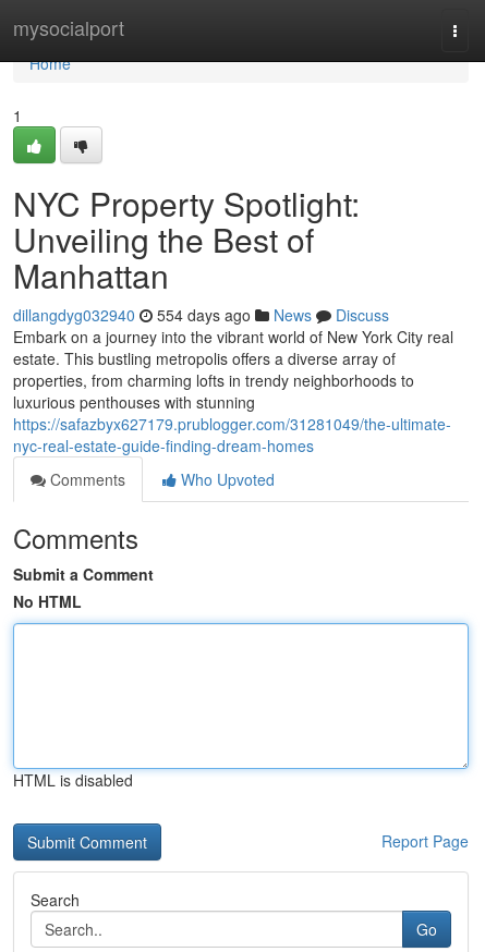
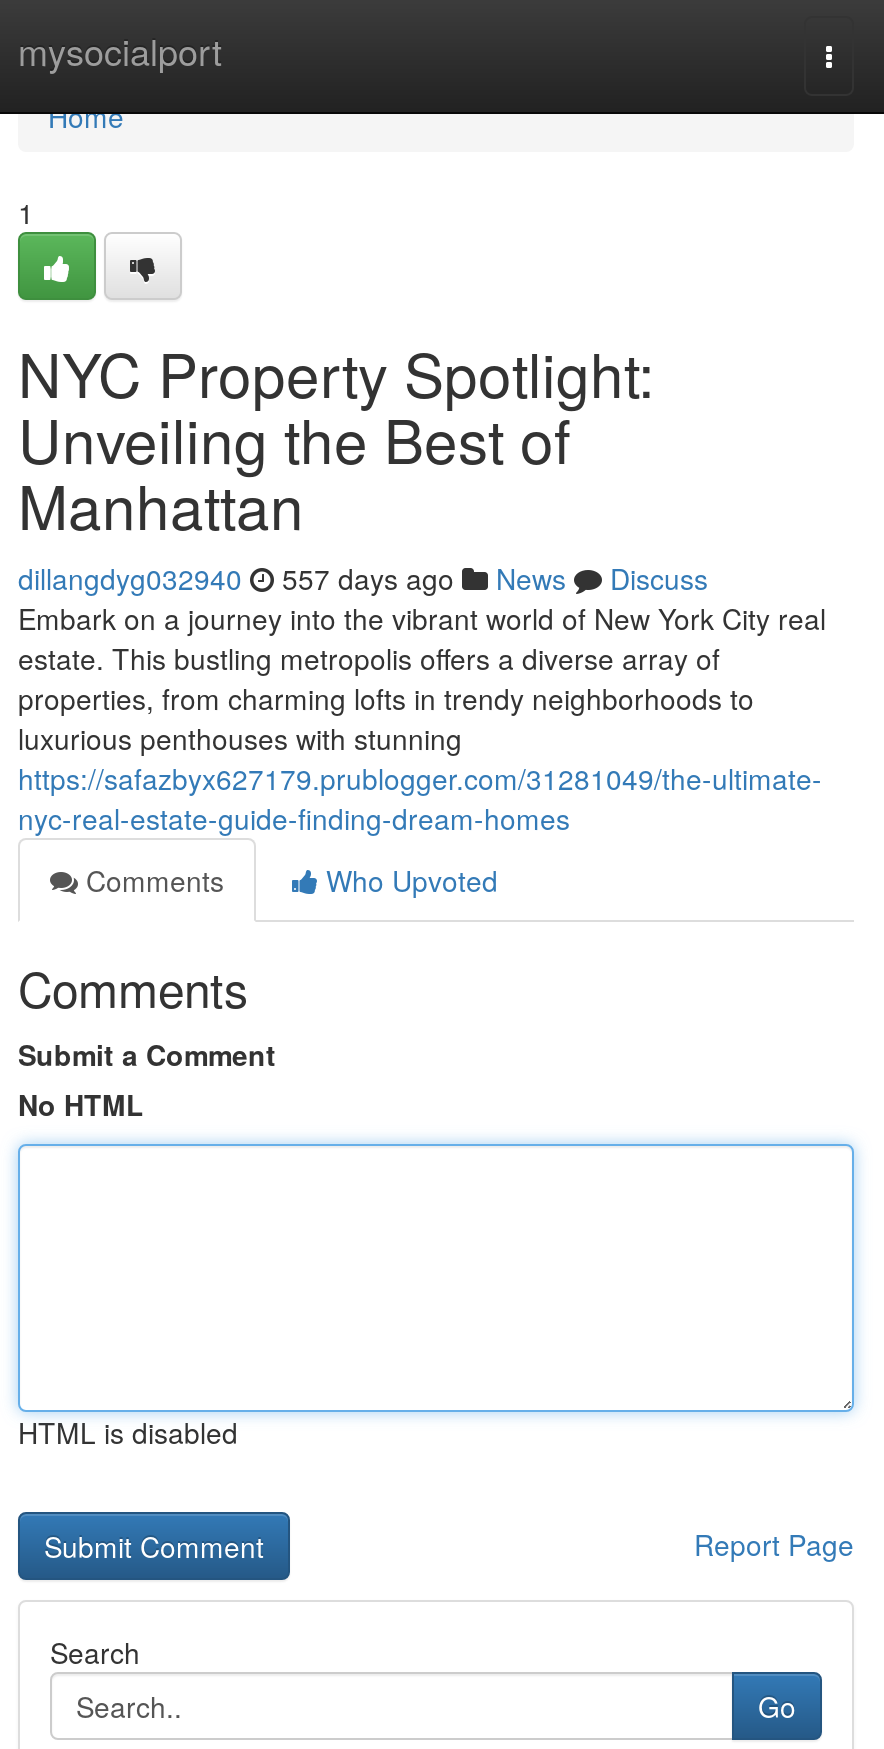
- dillangdyg032940 554 days ago News Discuss
+ dillangdyg032940 557 days ago News Discuss
